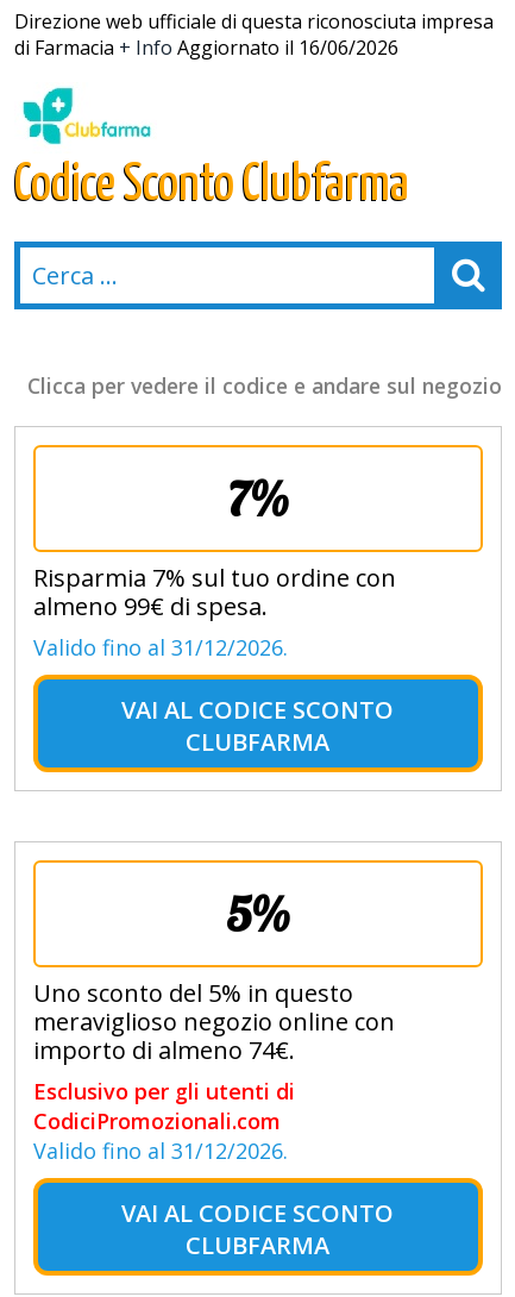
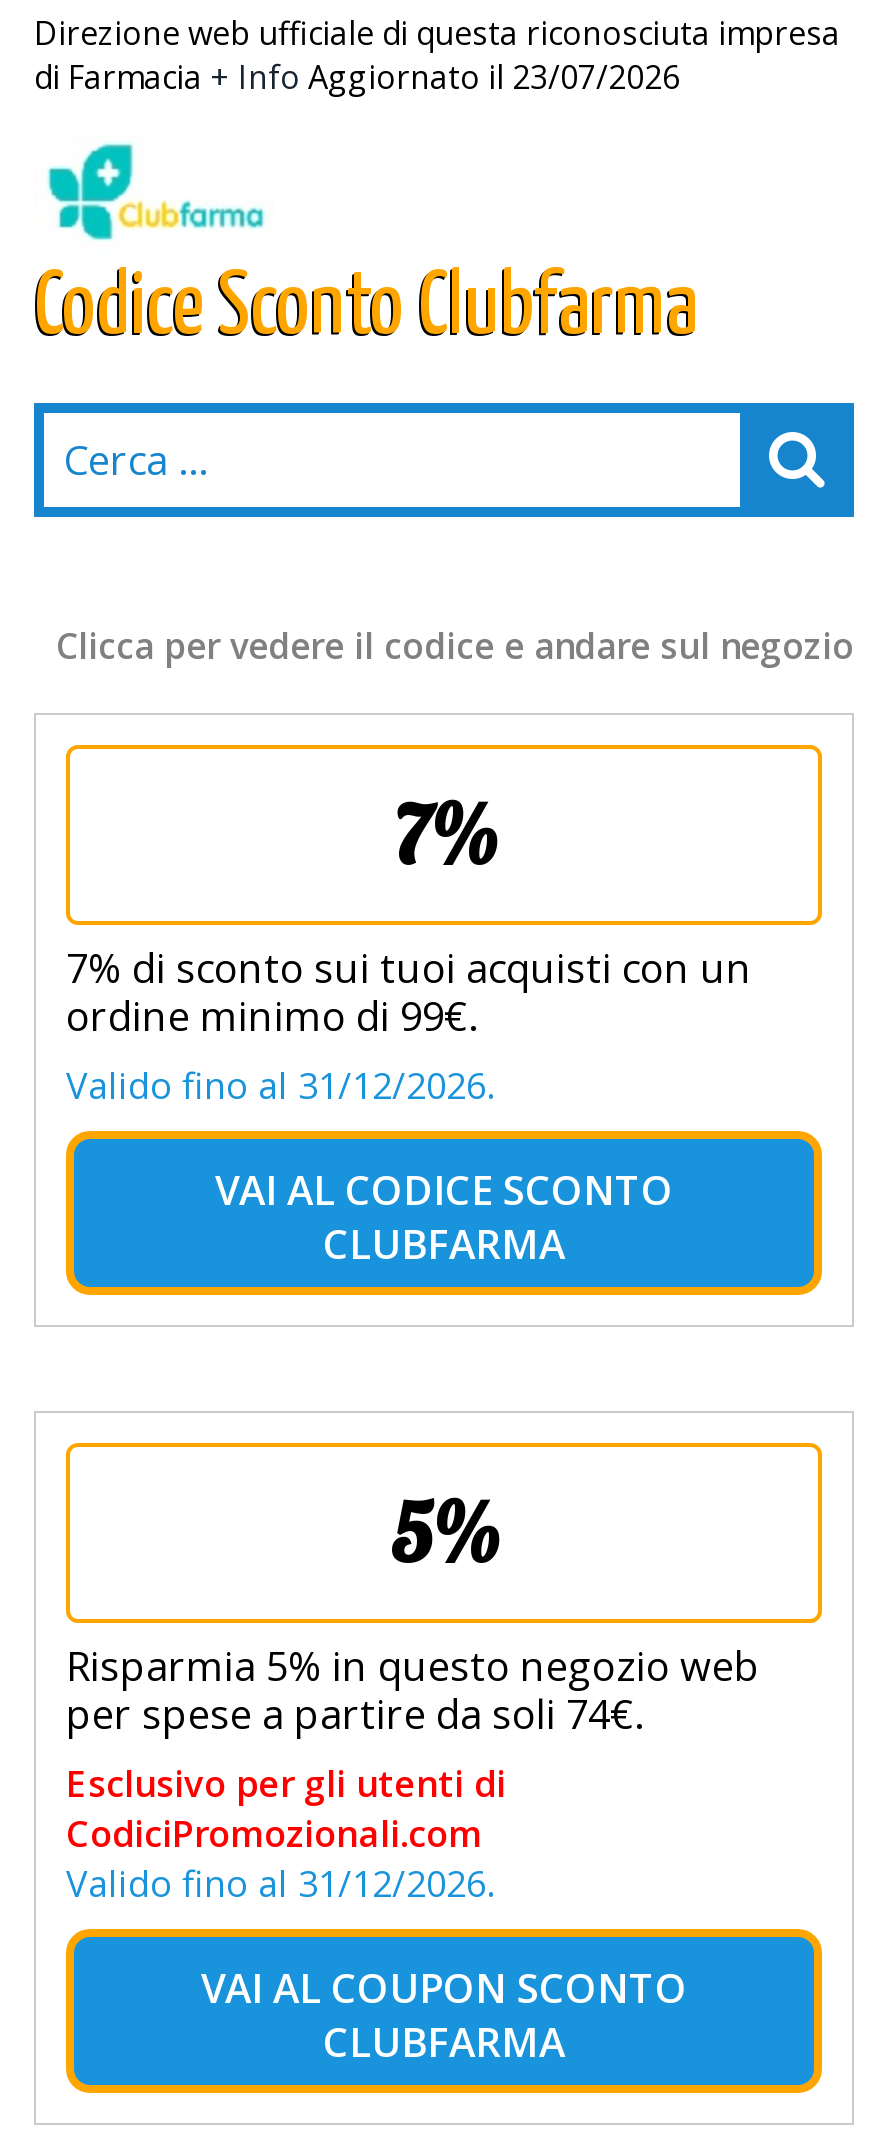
- di Farmacia + Info Aggiornato il 16/06/2026
+ di Farmacia + Info Aggiornato il 23/07/2026

- Risparmia 7% sul tuo ordine con
- almeno 99€ di spesa.
+ 7% di sconto sui tuoi acquisti con un
+ ordine minimo di 99€.

- Uno sconto del 5% in questo
- meraviglioso negozio online con
- importo di almeno 74€.
+ Risparmia 5% in questo negozio web
+ per spese a partire da soli 74€.

- VAI AL CODICE SCONTO
+ VAI AL COUPON SCONTO
